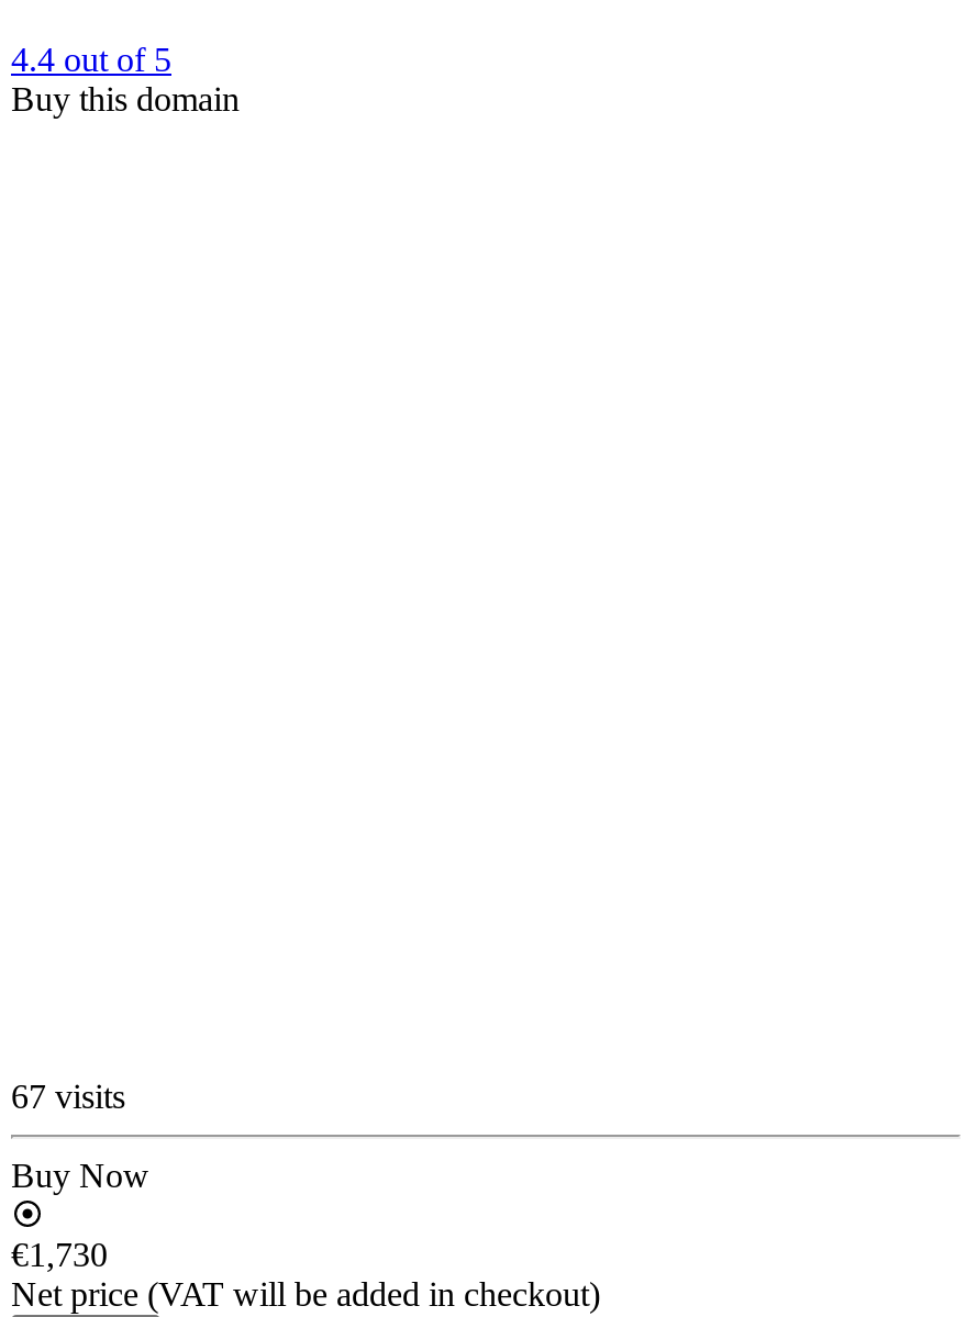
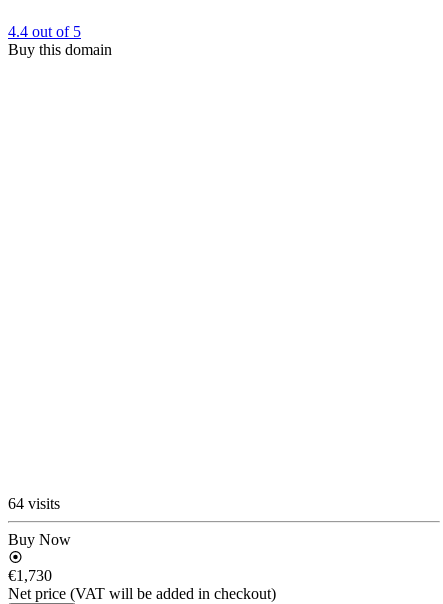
- 67 visits
+ 64 visits
